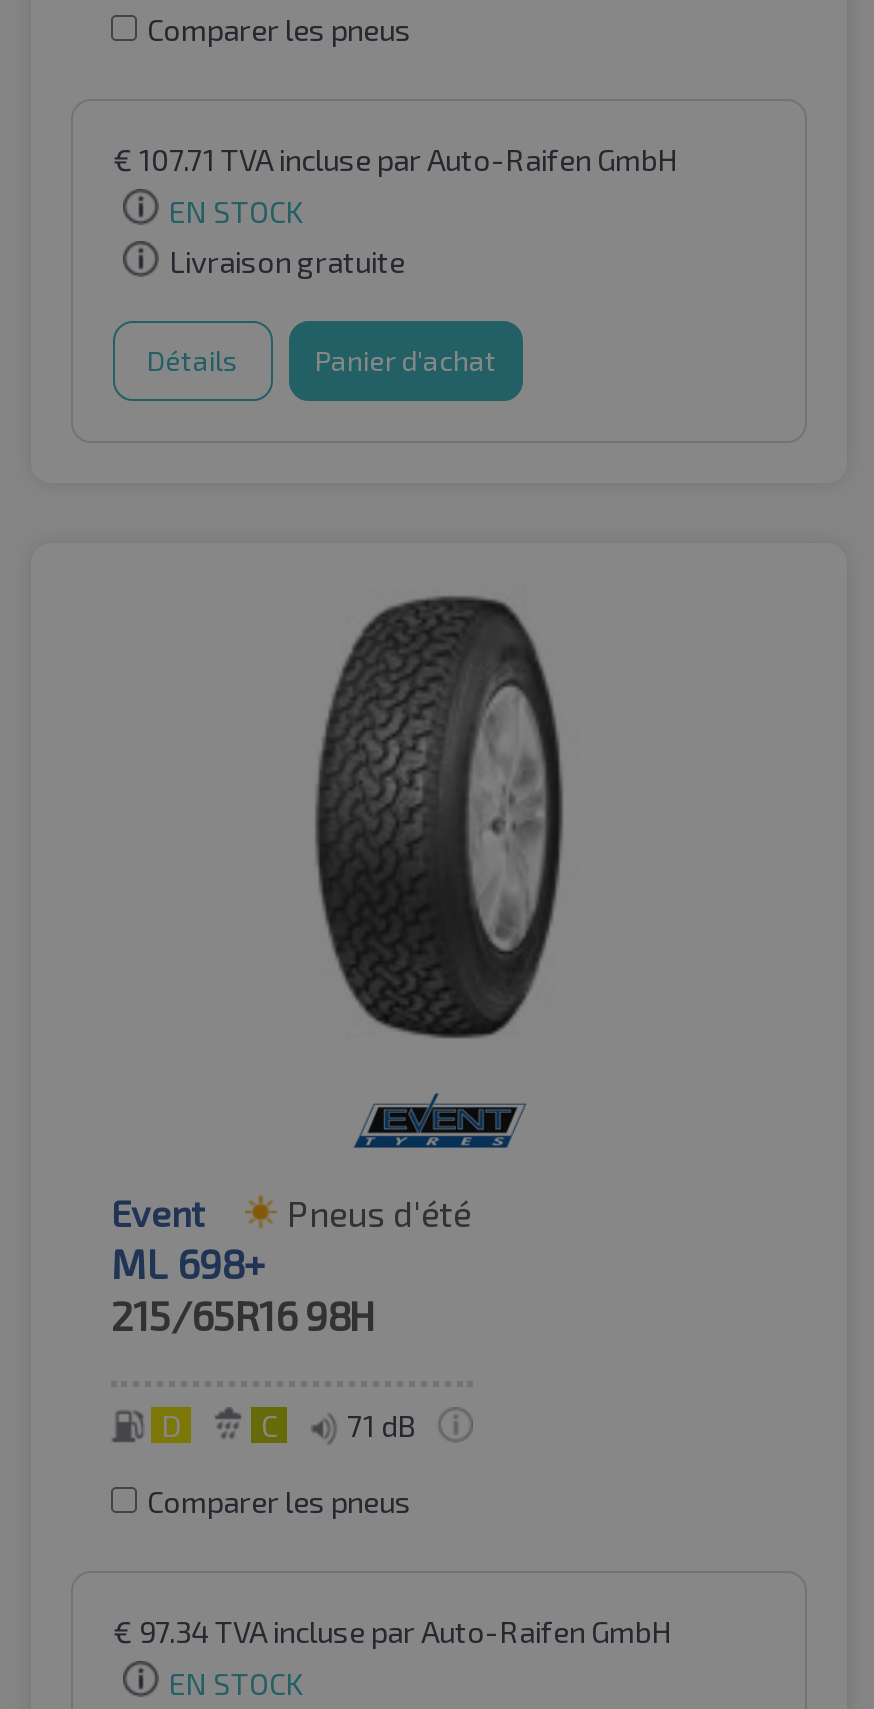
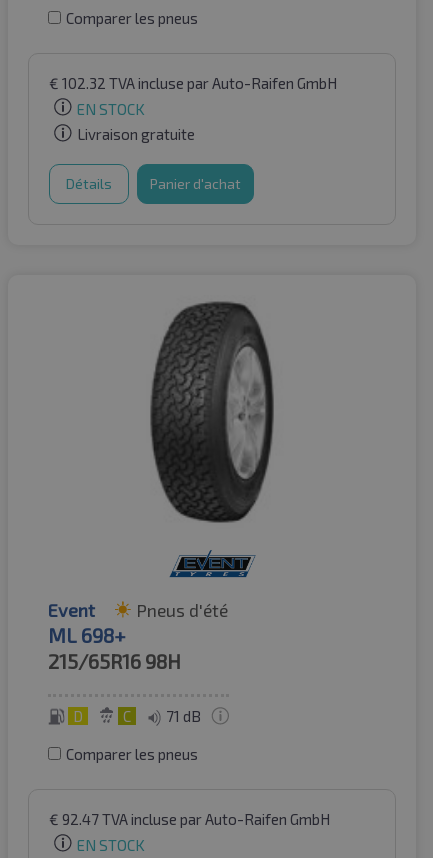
- € 107.71 TVA incluse par Auto-Raifen GmbH
+ € 102.32 TVA incluse par Auto-Raifen GmbH

- € 97.34 TVA incluse par Auto-Raifen GmbH
+ € 92.47 TVA incluse par Auto-Raifen GmbH
